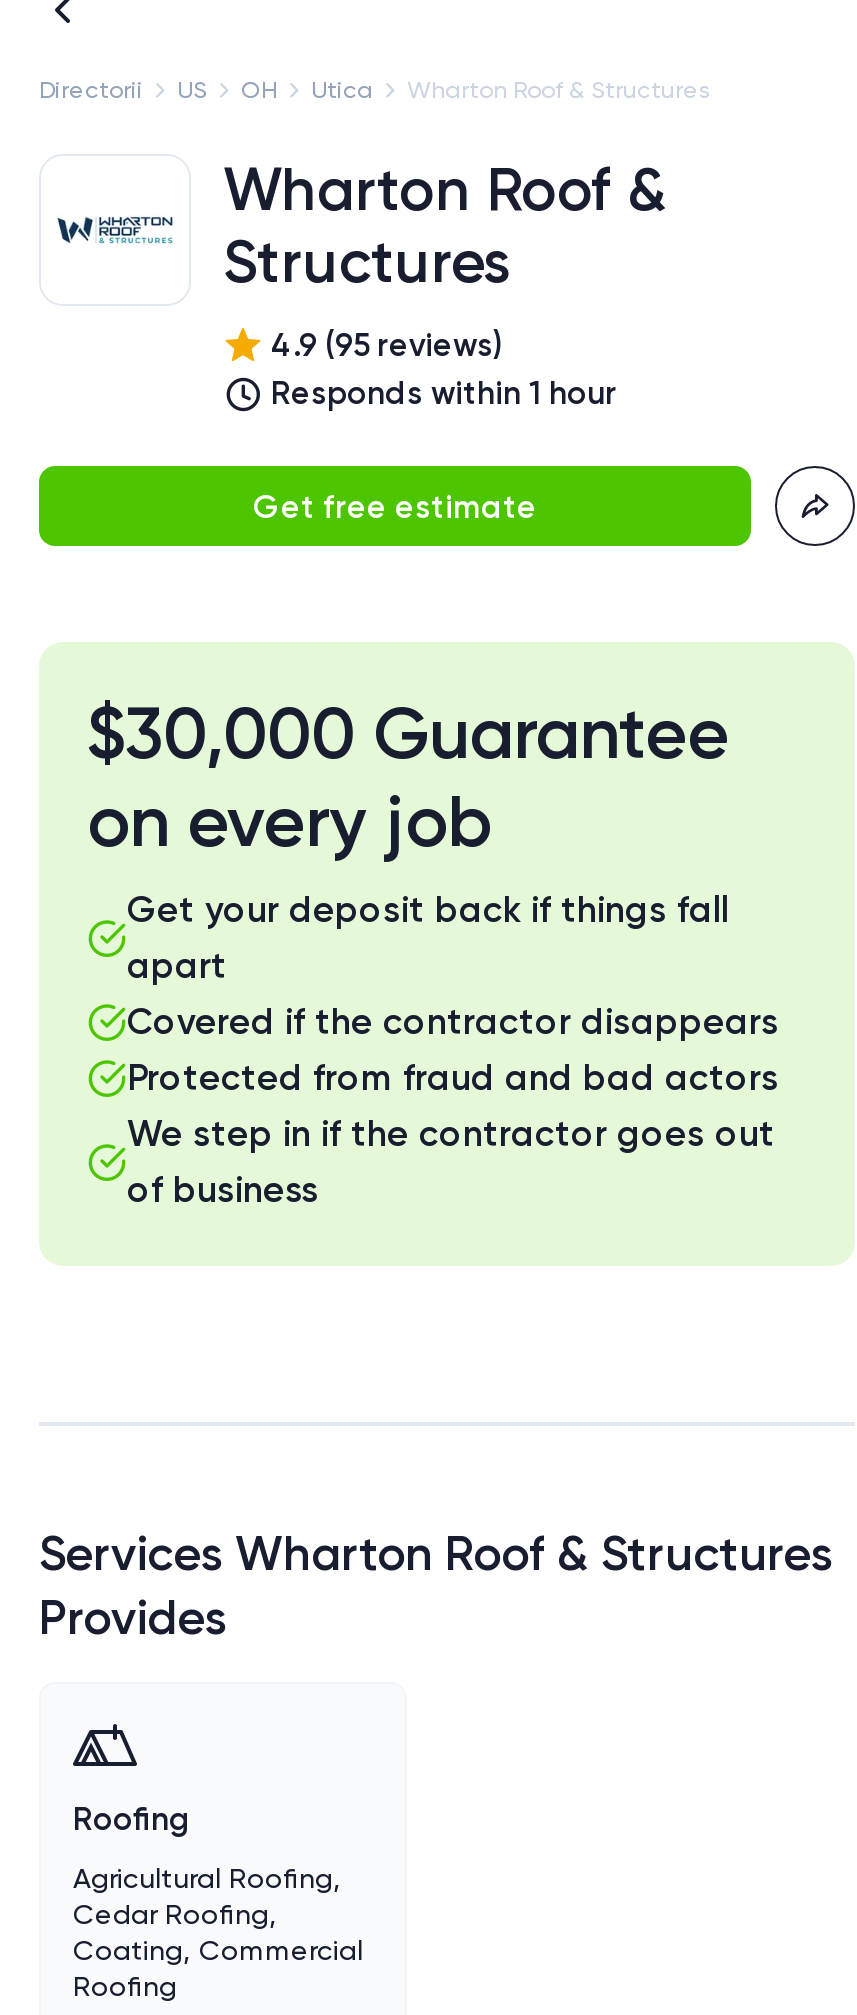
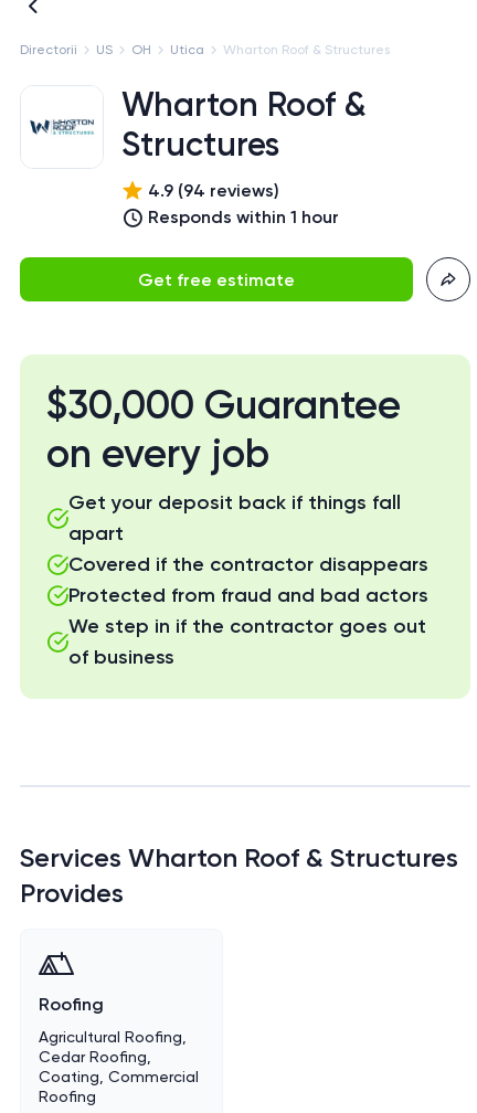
- 4.9 (95 reviews)
+ 4.9 (94 reviews)
